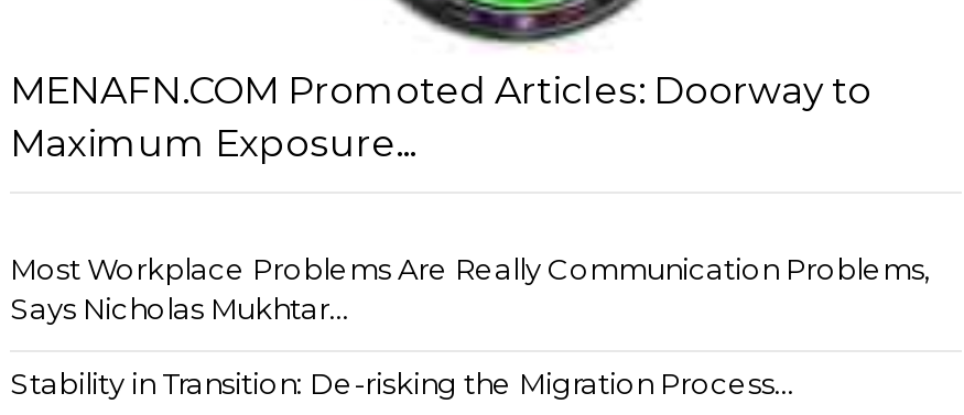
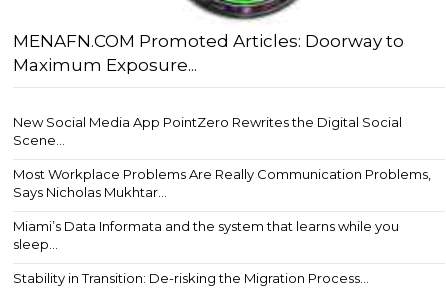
+ New Social Media App PointZero Rewrites the Digital Social
+ Scene...

+ Miami’s Data Informata and the system that learns while you
+ sleep...
